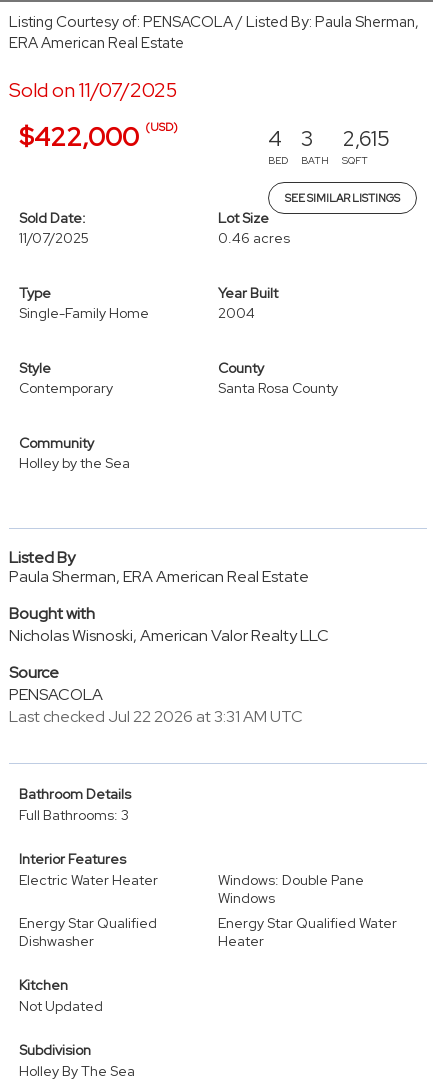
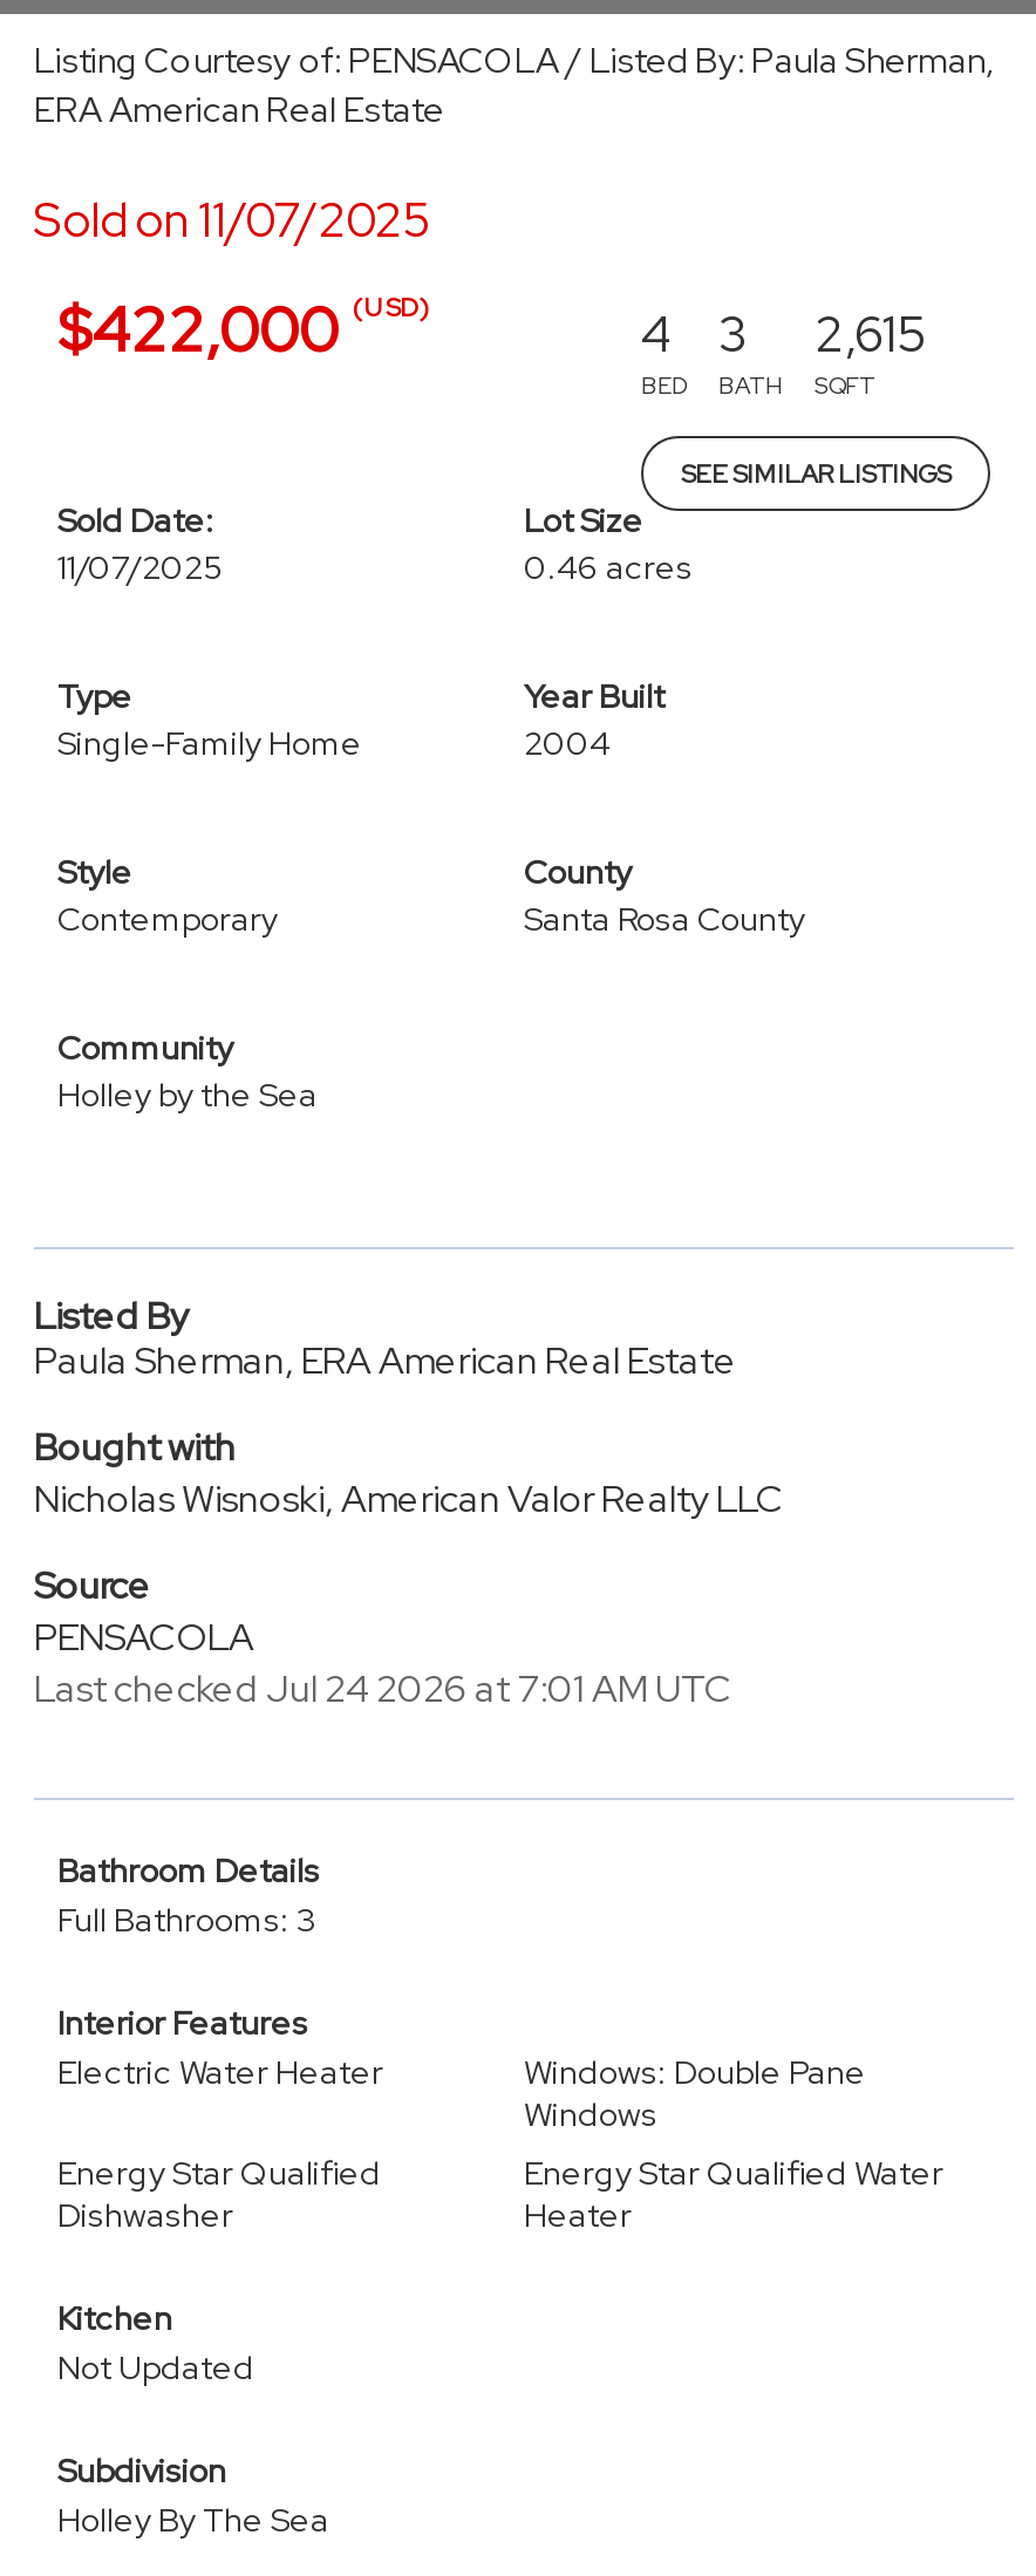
- Last checked Jul 22 2026 at 3:31 AM UTC
+ Last checked Jul 24 2026 at 7:01 AM UTC
